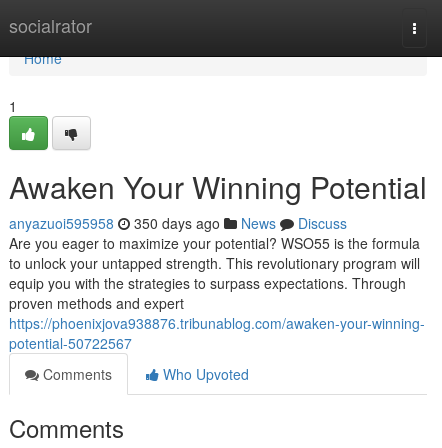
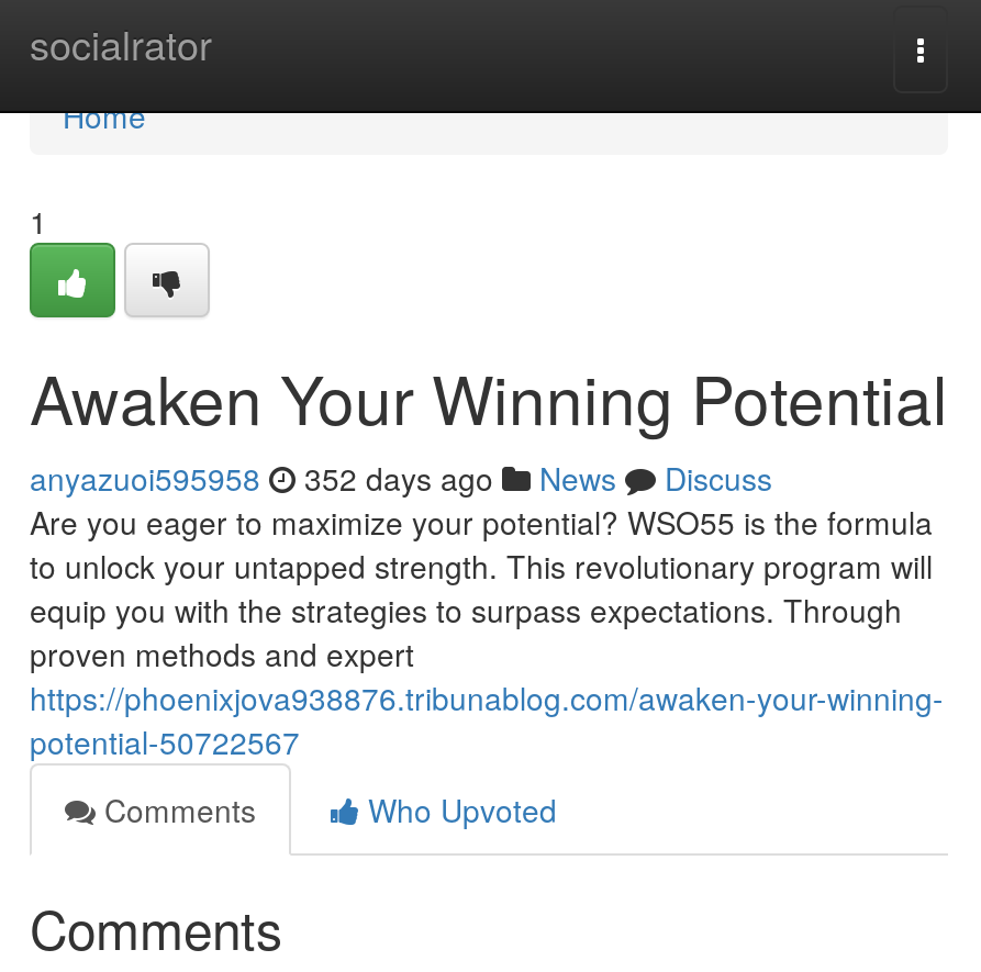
- anyazuoi595958 350 days ago News Discuss
+ anyazuoi595958 352 days ago News Discuss
